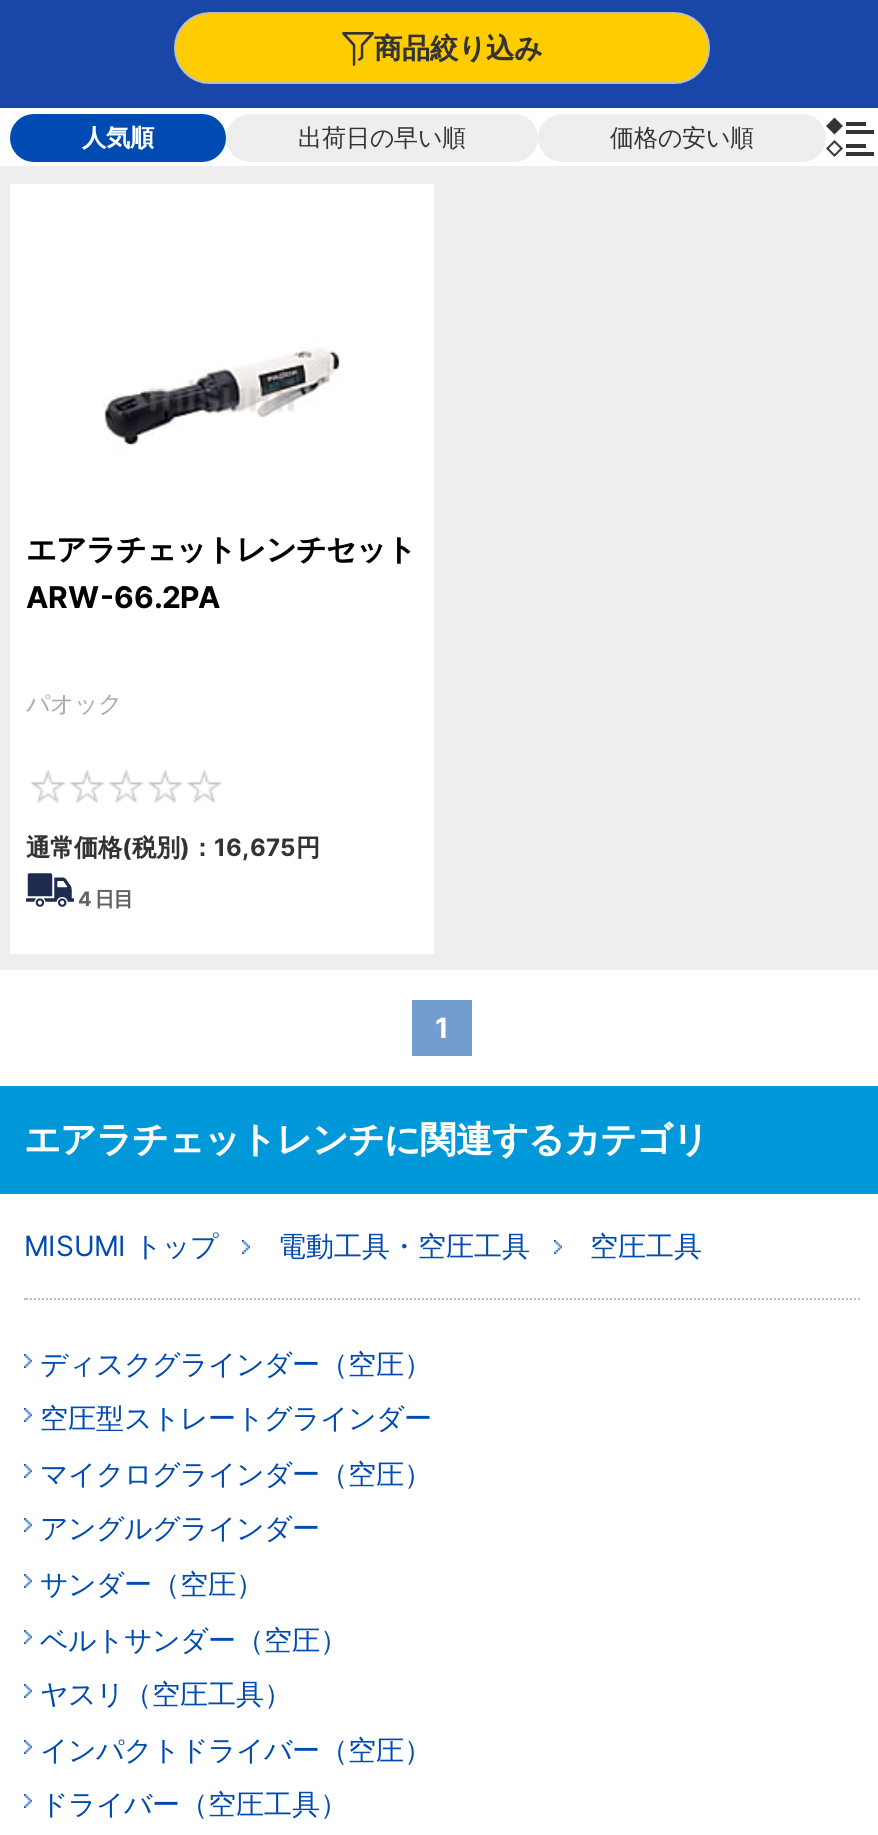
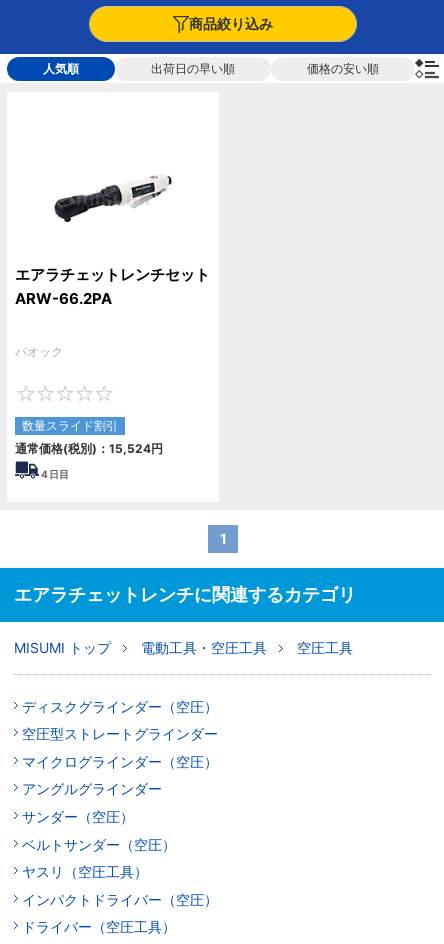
- 通常価格(税別)：16,675円
+ 数量スライド割引
+ 通常価格(税別)：15,524円
